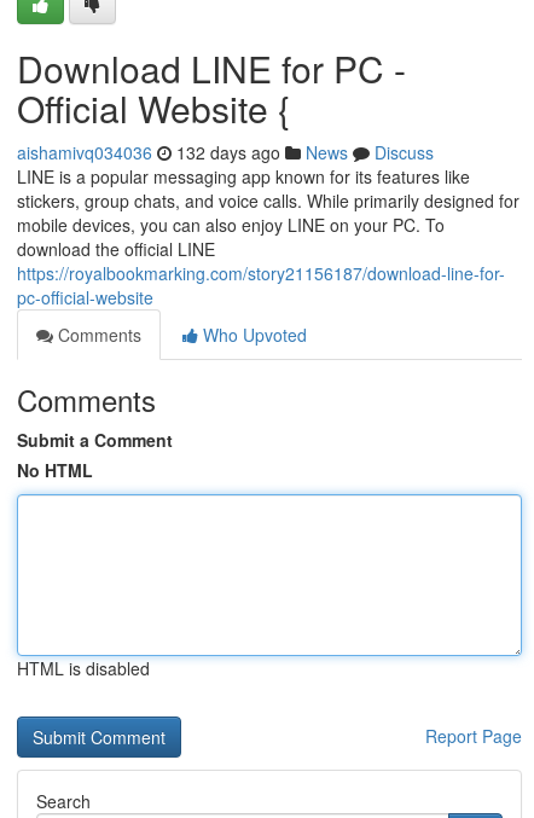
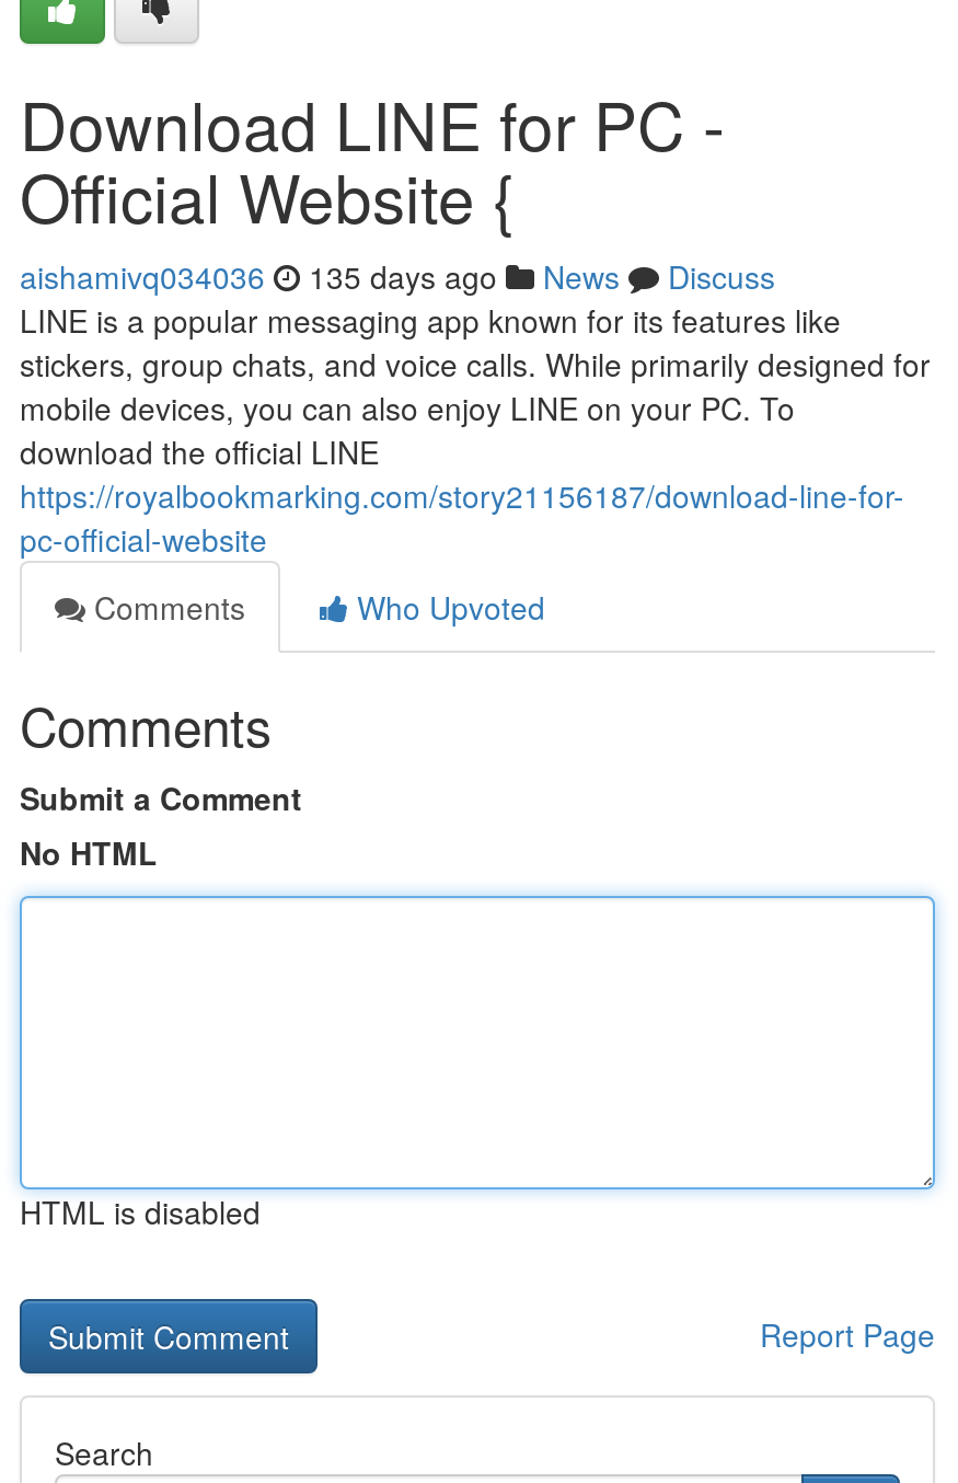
- aishamivq034036 132 days ago News Discuss
+ aishamivq034036 135 days ago News Discuss
